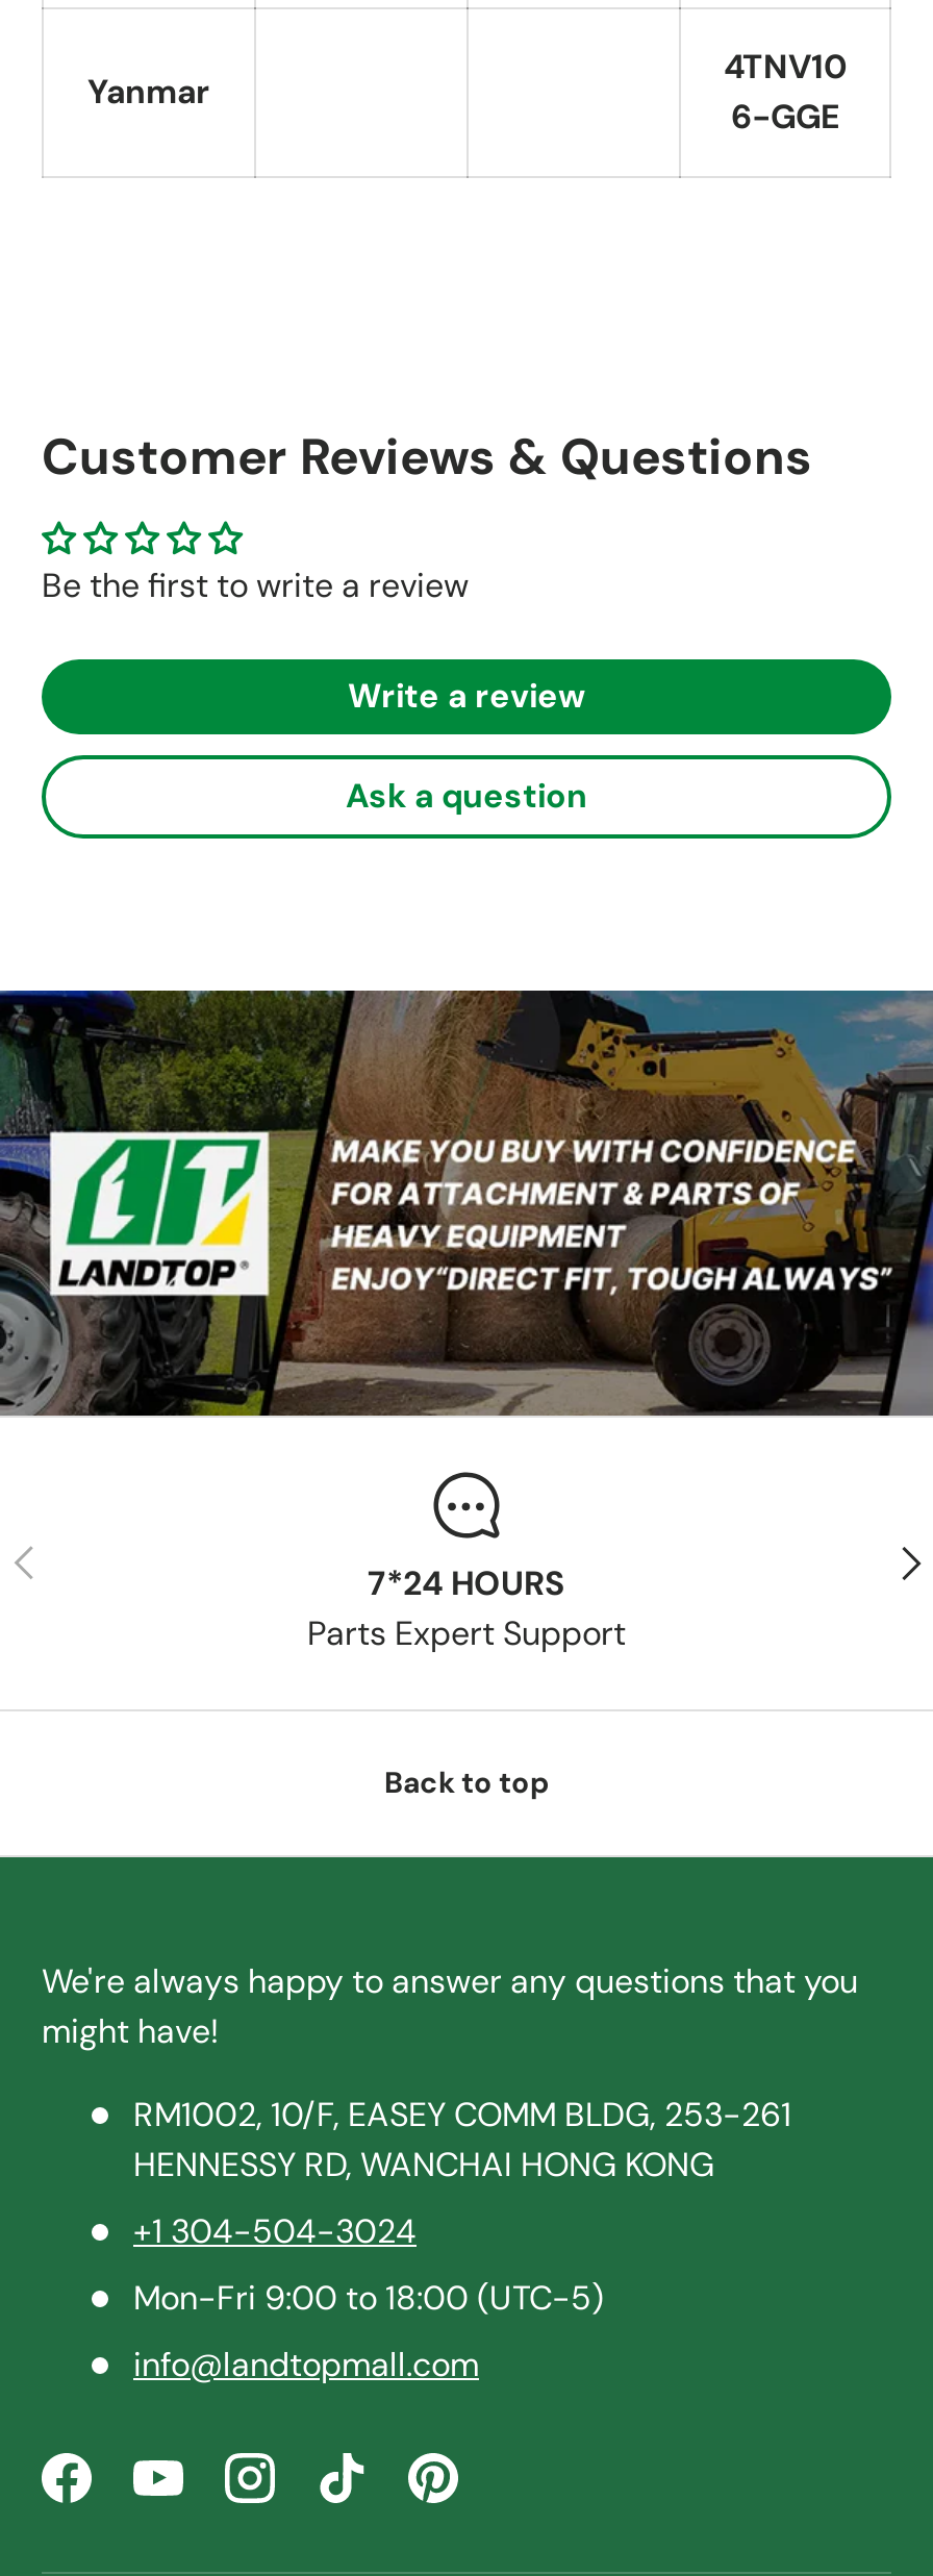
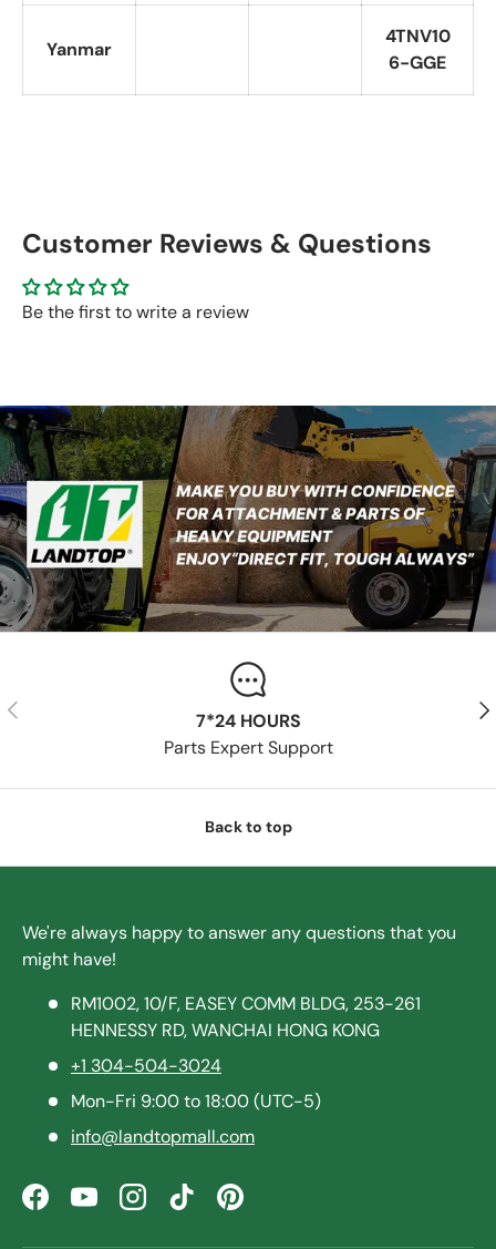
- Write a review
- Ask a question
